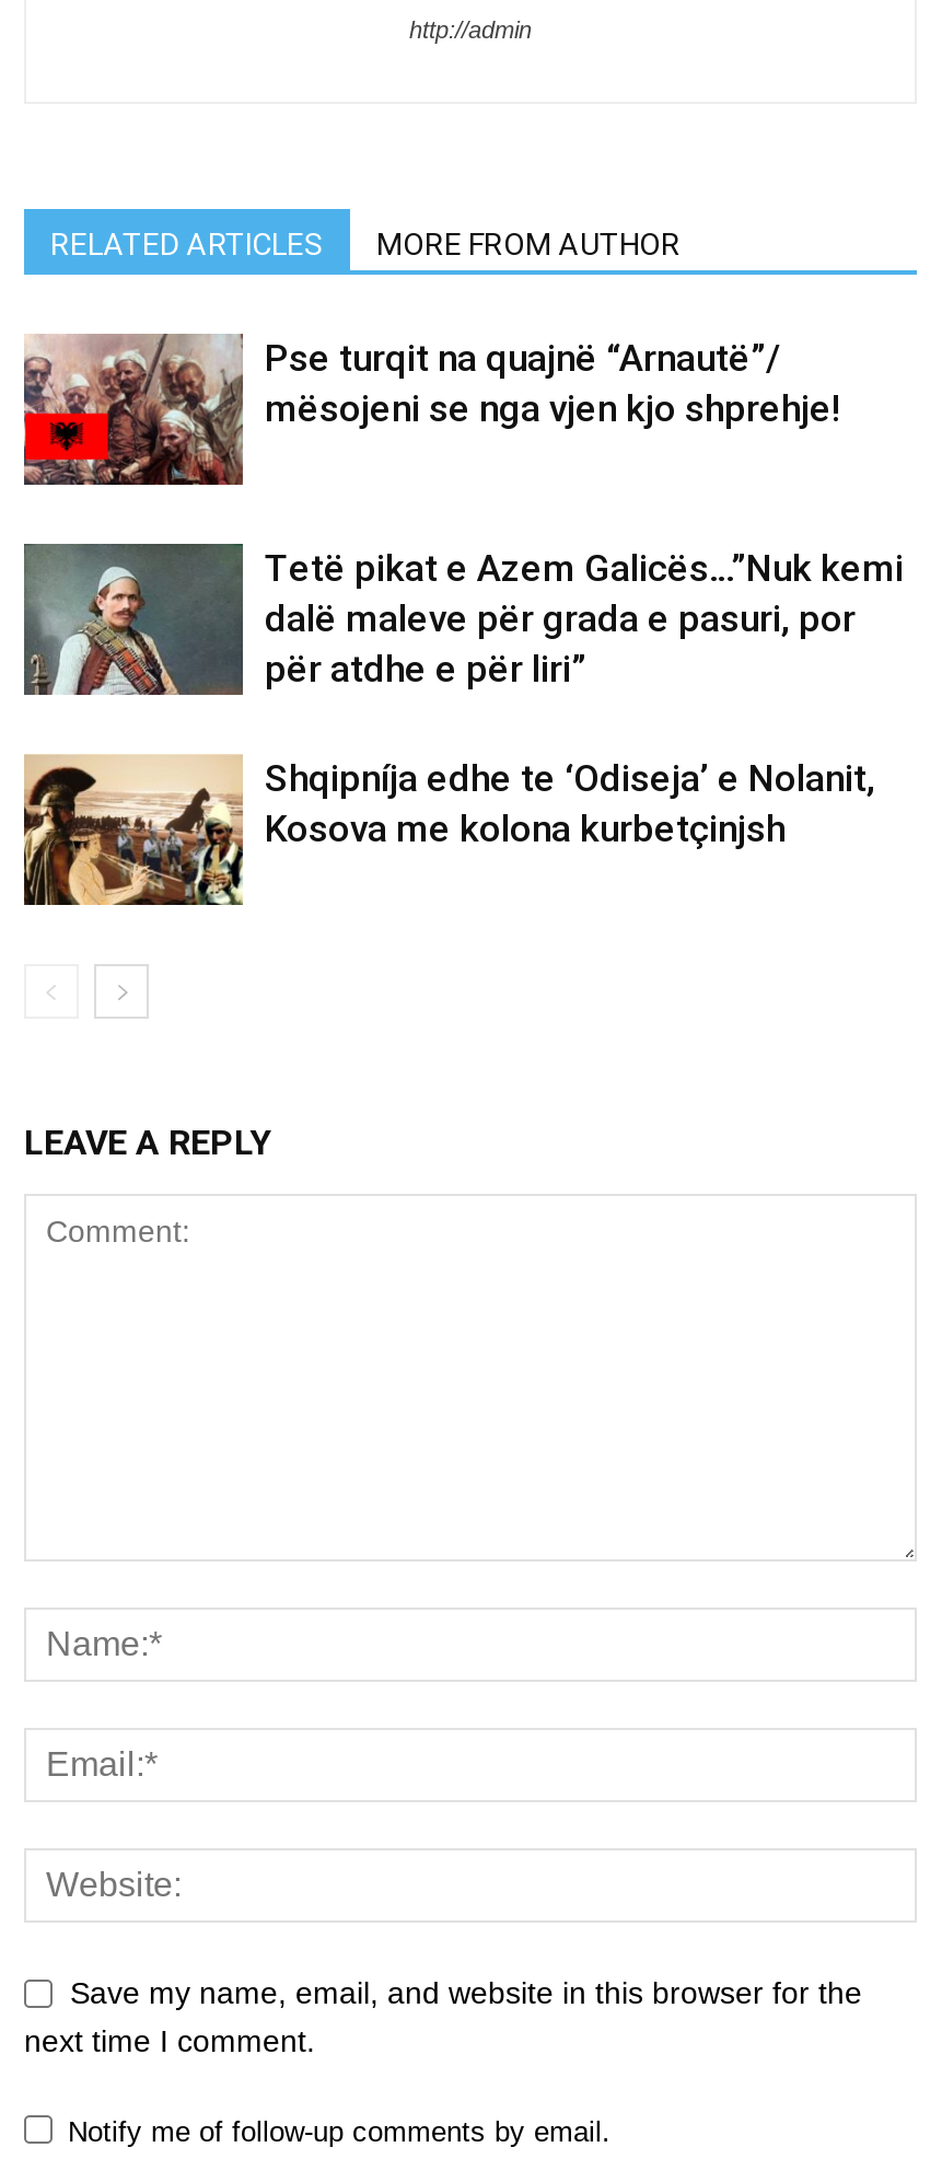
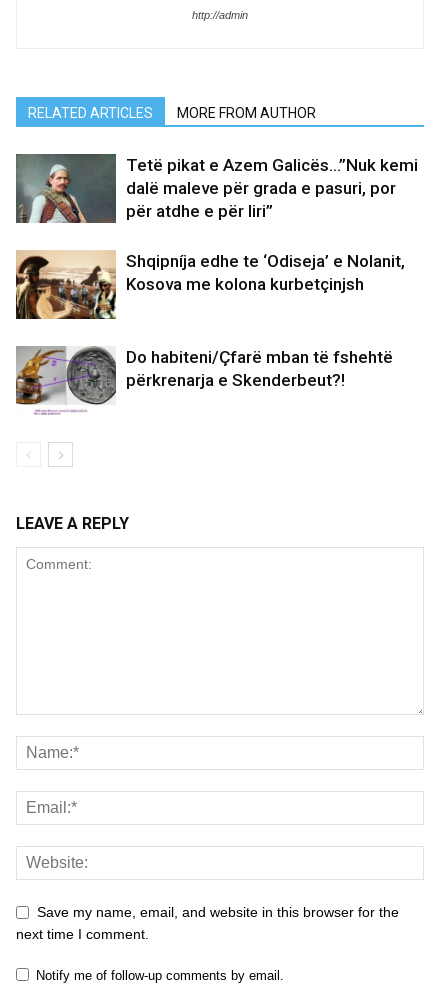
- [image]
- Pse turqit na quajnë “Arnautë”/
- mësojeni se nga vjen kjo shprehje!

moved up: [image] | Tetë pikat e Azem Galicës…”Nuk kemi | dalë maleve për grada e pasuri, por | për atdhe e për liri” | Shqipníja edhe te ‘Odiseja’ e Nolanit, | Kosova me kolona kurbetçinjsh

+ [image]
+ Do habiteni/Çfarë mban të fshehtë
+ përkrenarja e Skenderbeut?!
